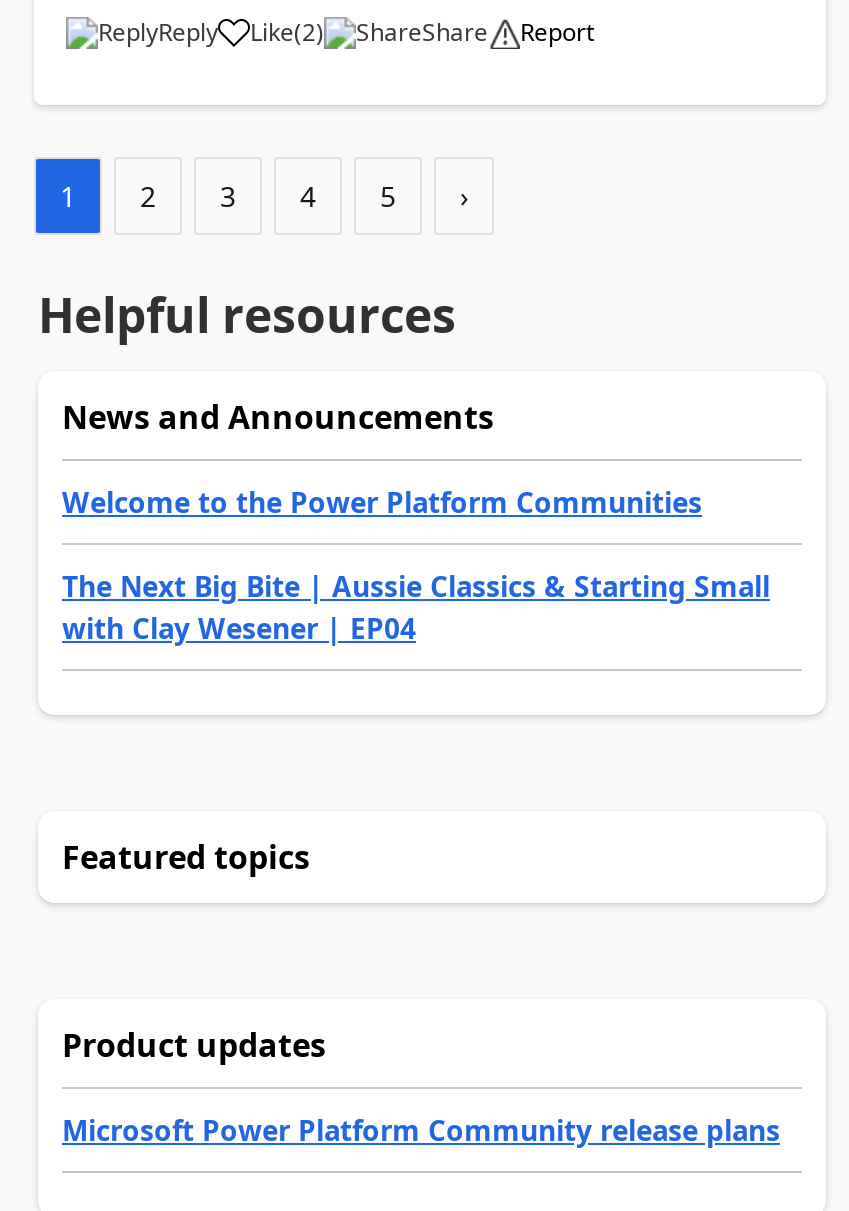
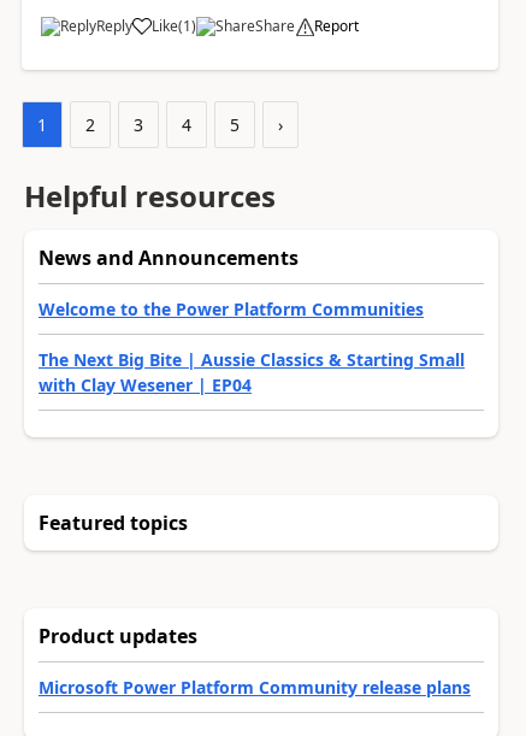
- (2)
+ (1)
